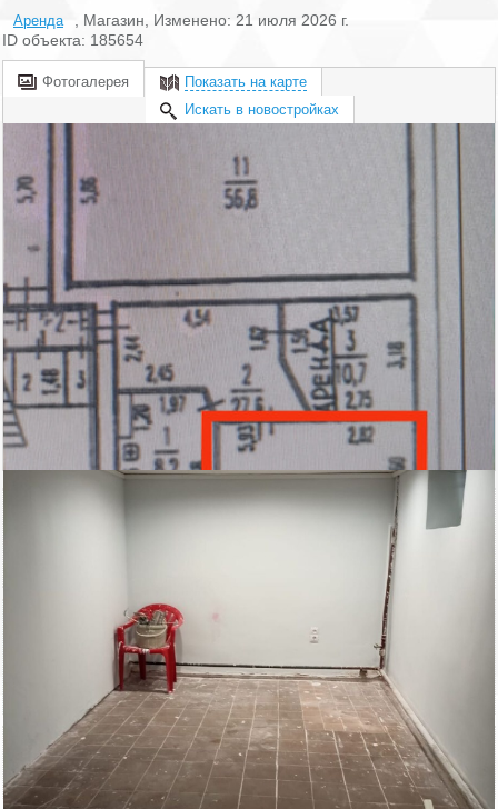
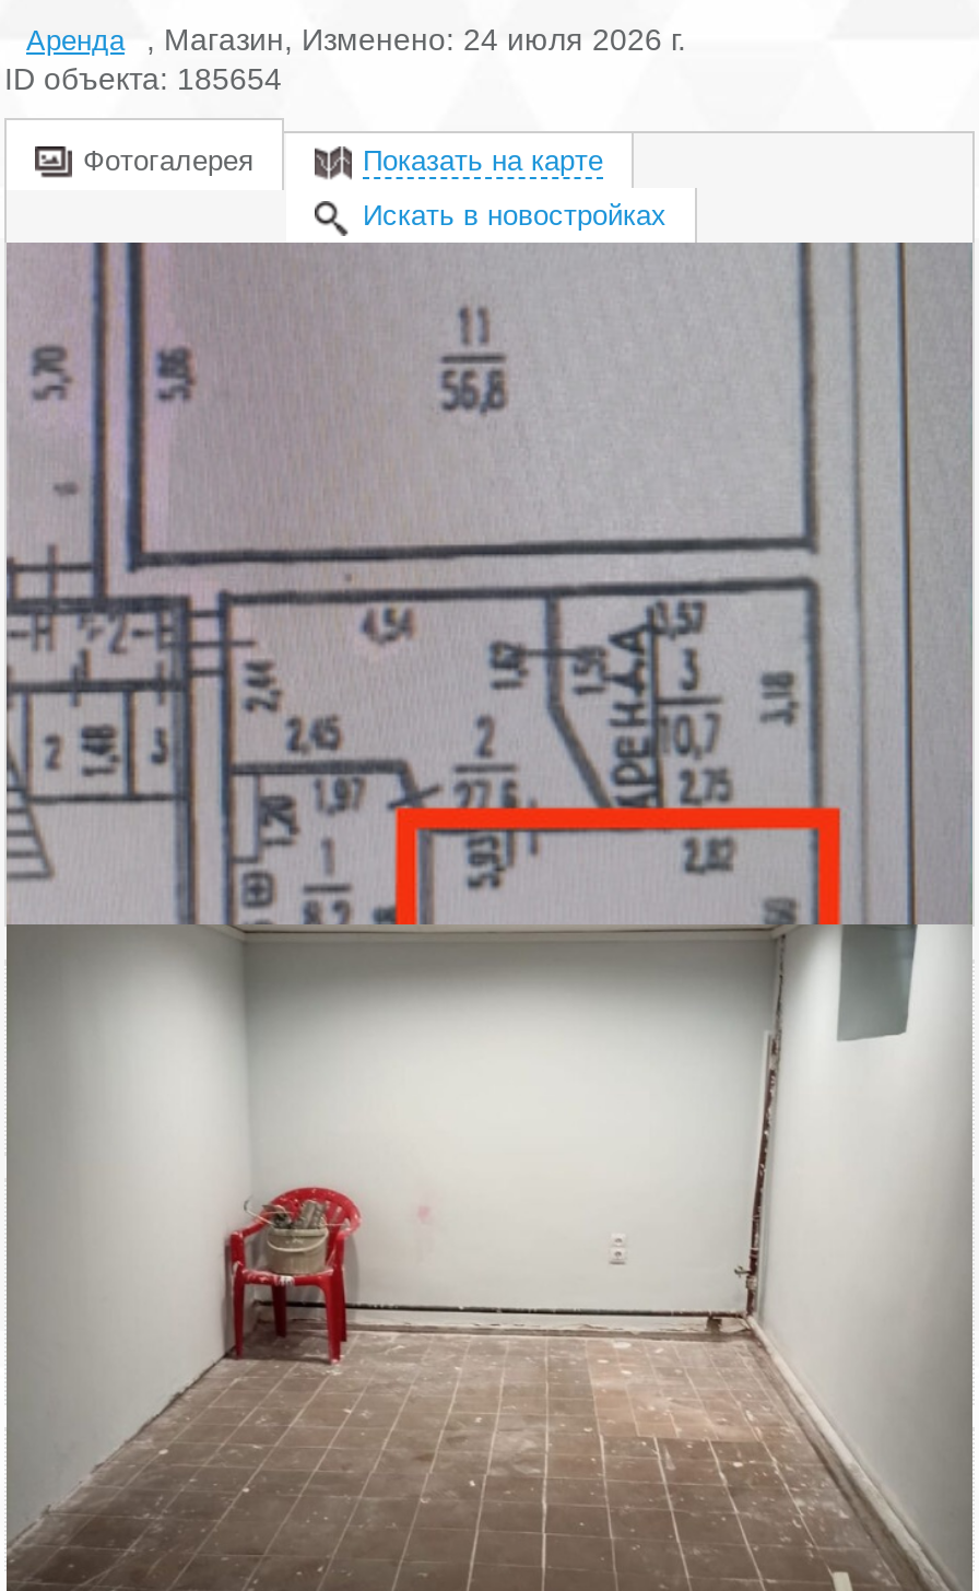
- , Магазин, Изменено: 21 июля 2026 г.
+ , Магазин, Изменено: 24 июля 2026 г.
